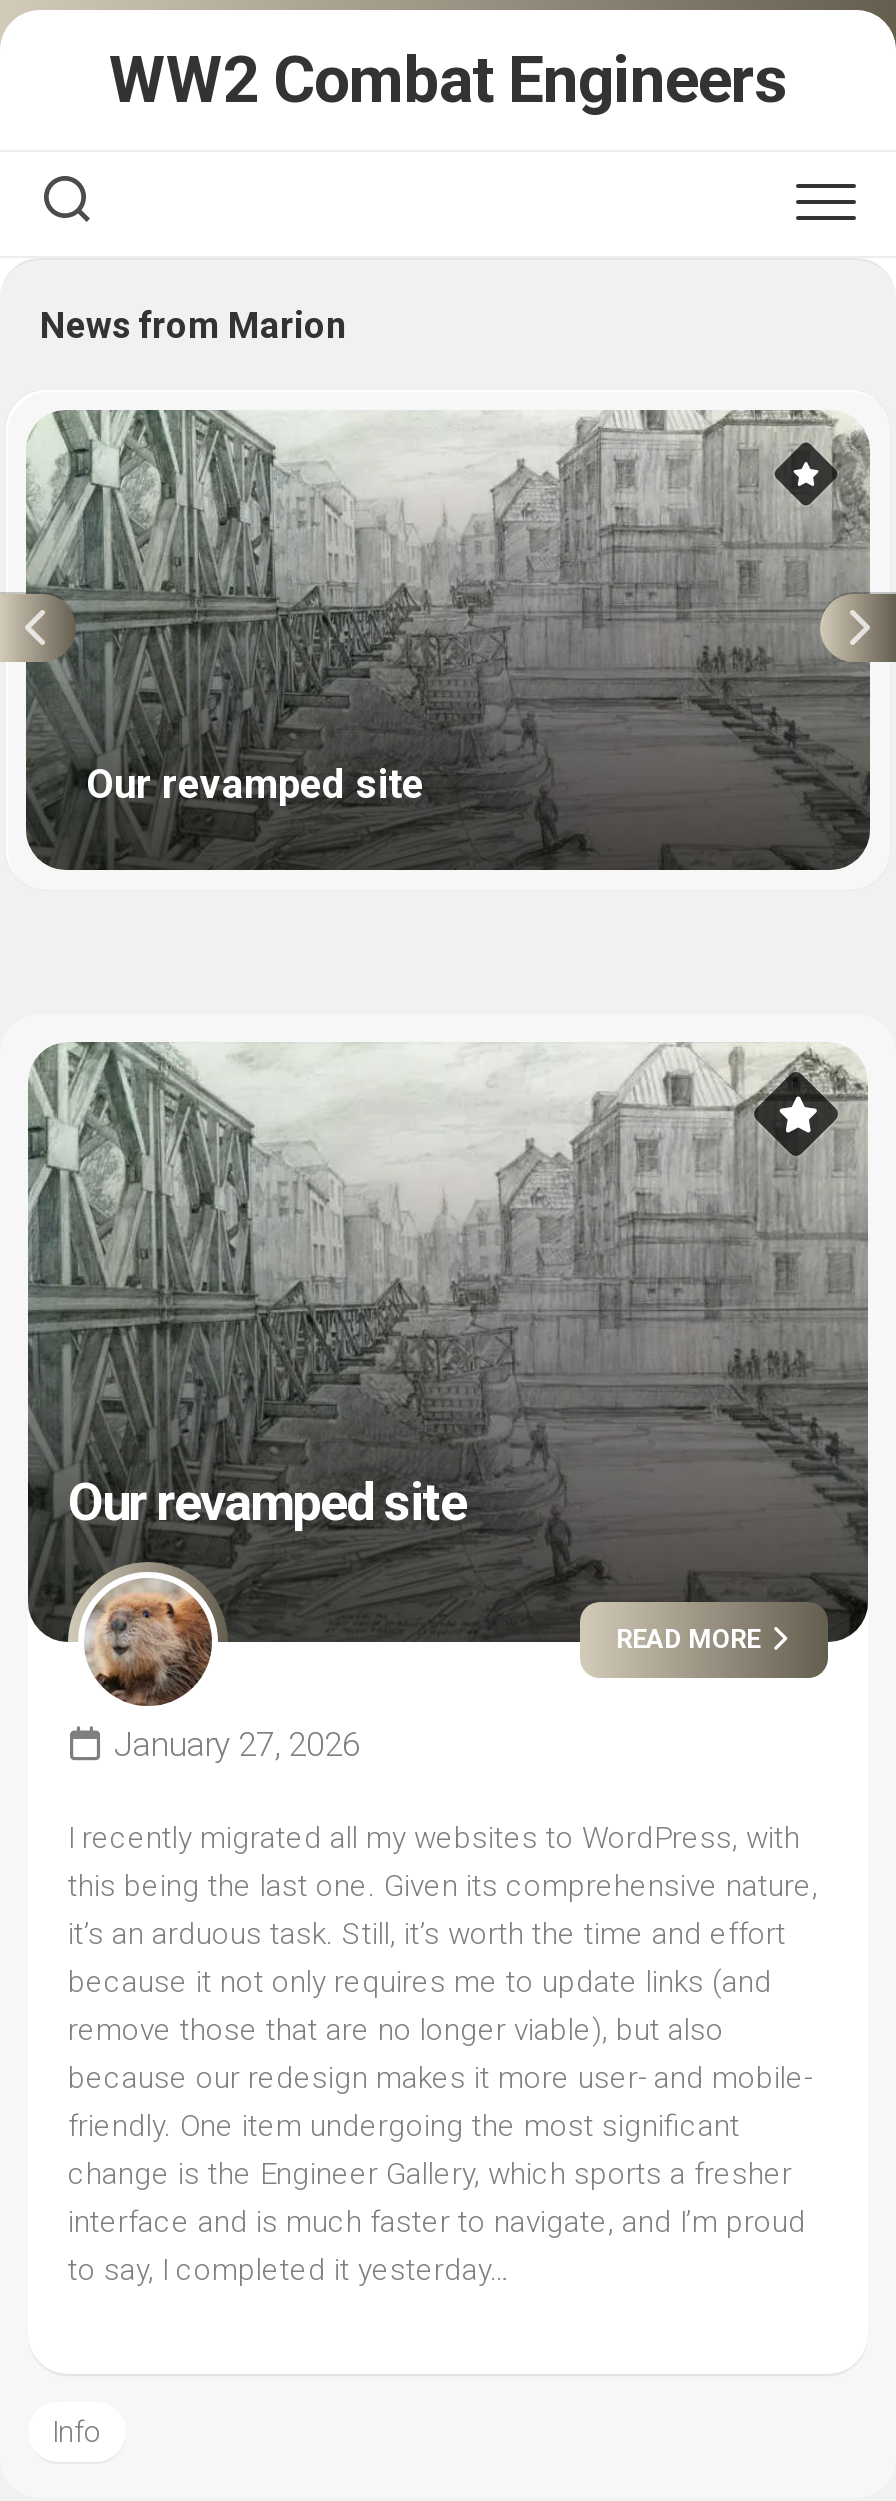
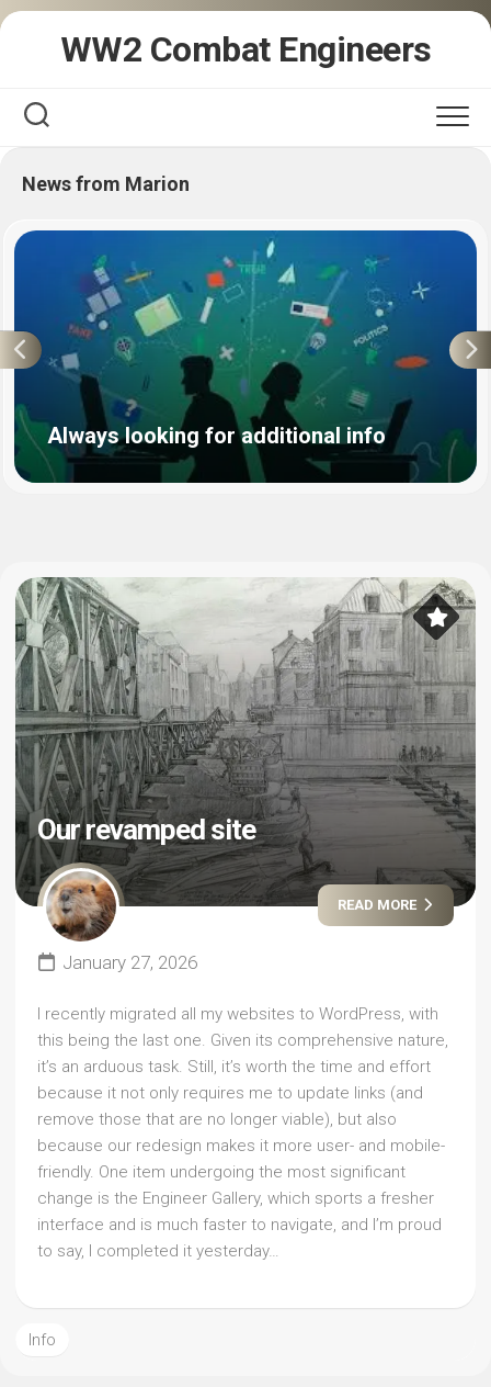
- [image]
- Our revamped site
+ [image]
+ Always looking for additional info
